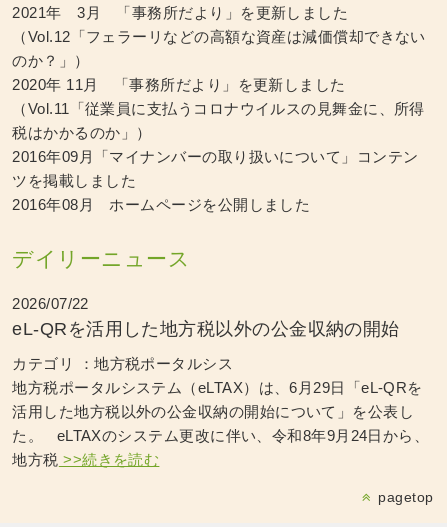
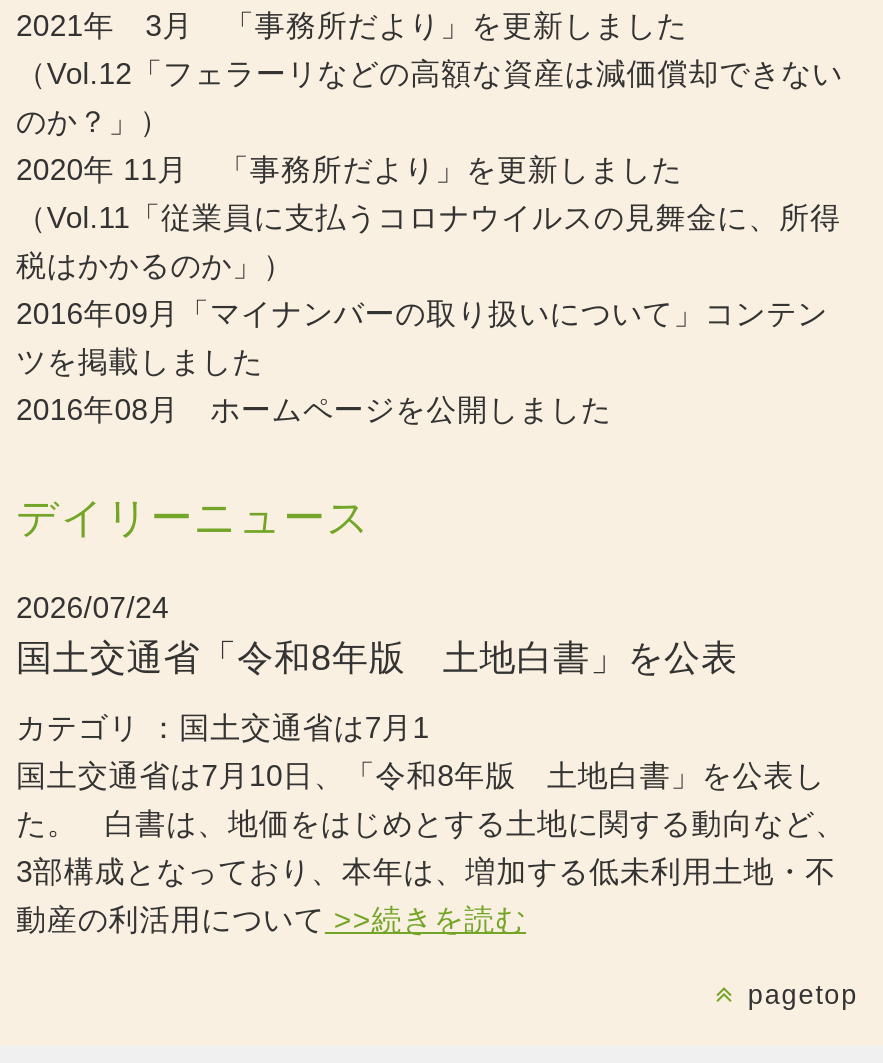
- 2026/07/22
- eL-QRを活用した地方税以外の公金収納の開始
+ 2026/07/24
+ 国土交通省「令和8年版 土地白書」を公表

- カテゴリ ：地方税ポータルシス
- 地方税ポータルシステム（eLTAX）は、6月29日「eL-QRを
- 活用した地方税以外の公金収納の開始について」を公表し
- た。 eLTAXのシステム更改に伴い、令和8年9月24日から、
- 地方税>>続きを読む
+ カテゴリ ：国土交通省は7月1
+ 国土交通省は7月10日、「令和8年版 土地白書」を公表し
+ た。 白書は、地価をはじめとする土地に関する動向など、
+ 3部構成となっており、本年は、増加する低未利用土地・不
+ 動産の利活用について>>続きを読む
